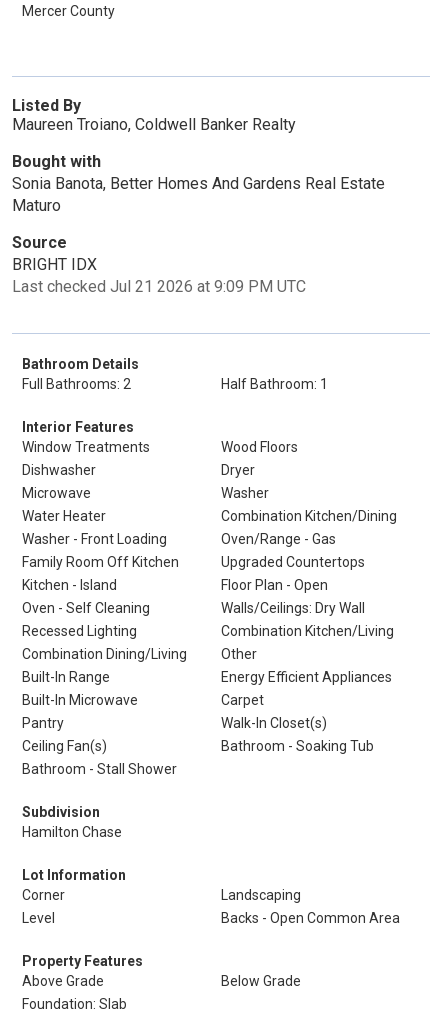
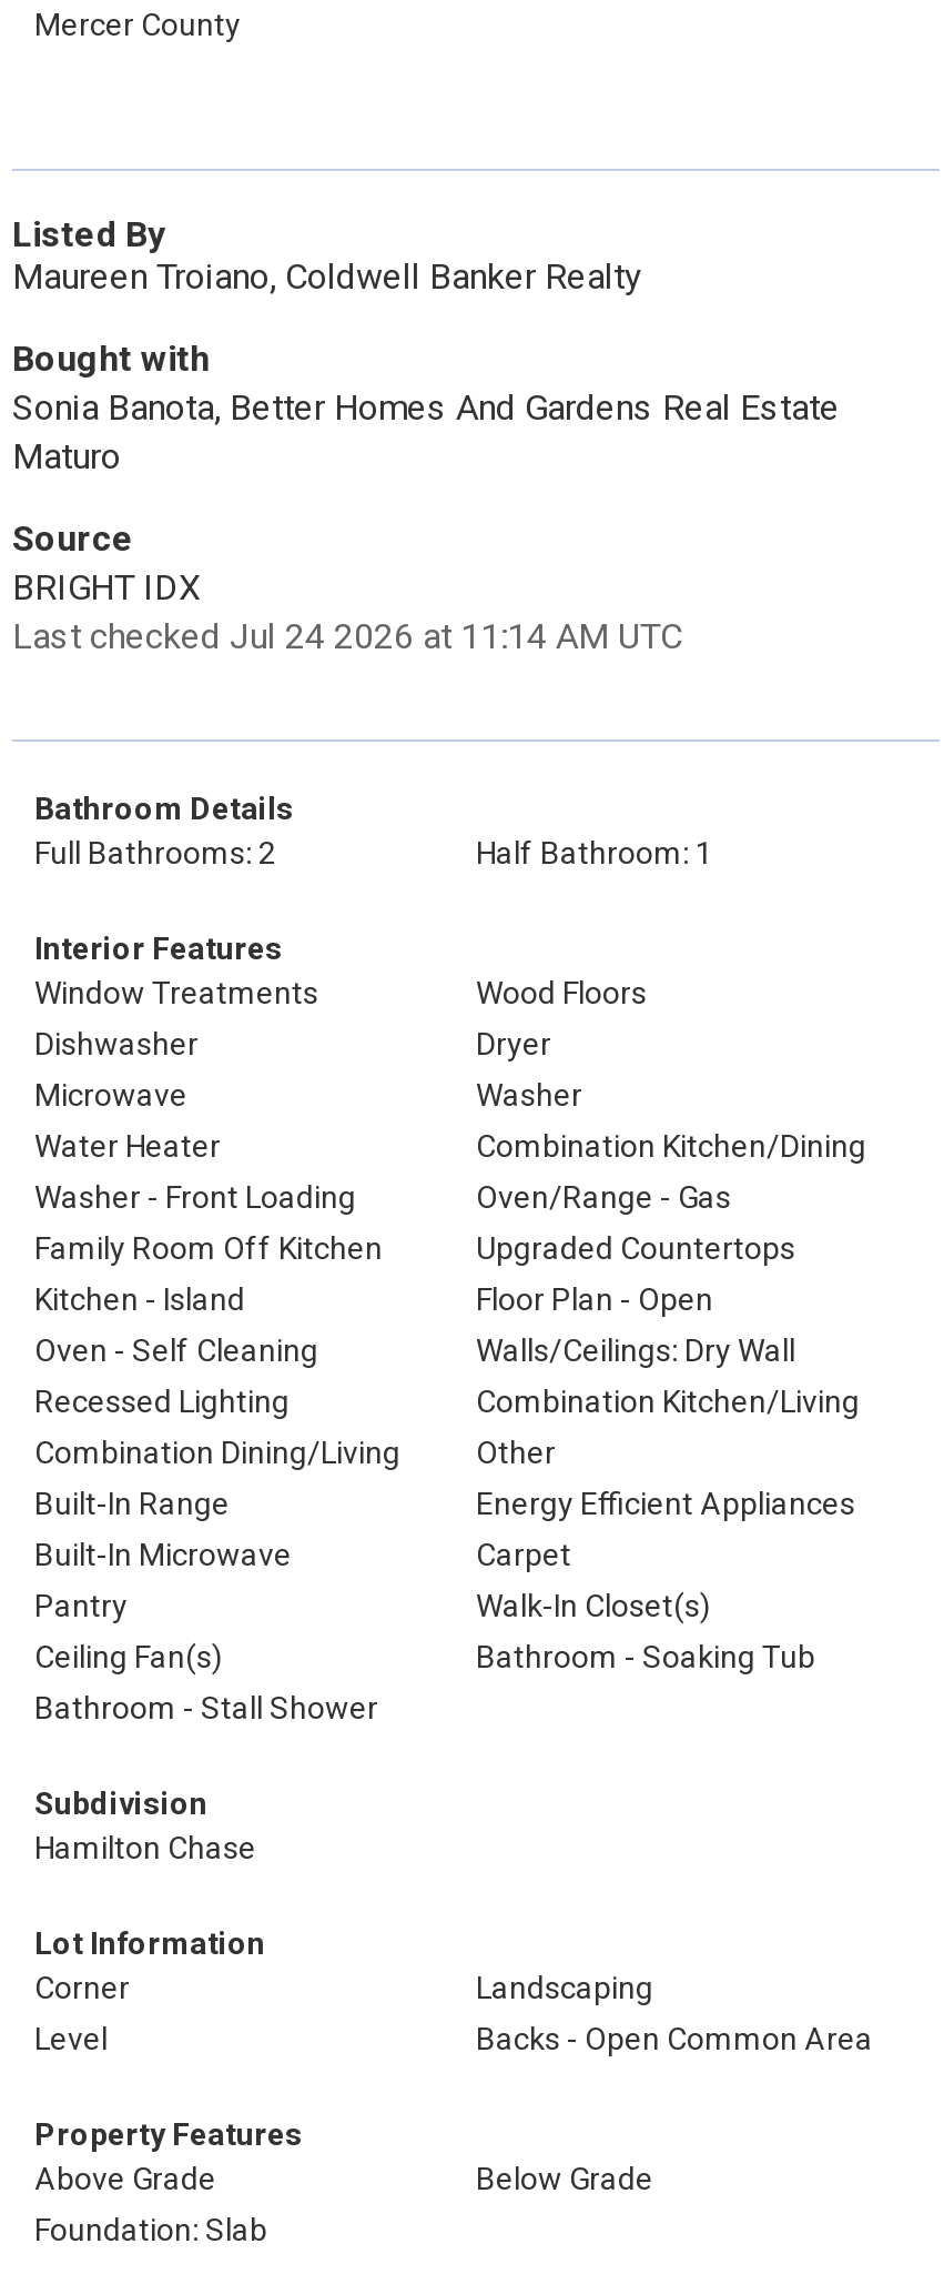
- Last checked Jul 21 2026 at 9:09 PM UTC
+ Last checked Jul 24 2026 at 11:14 AM UTC
